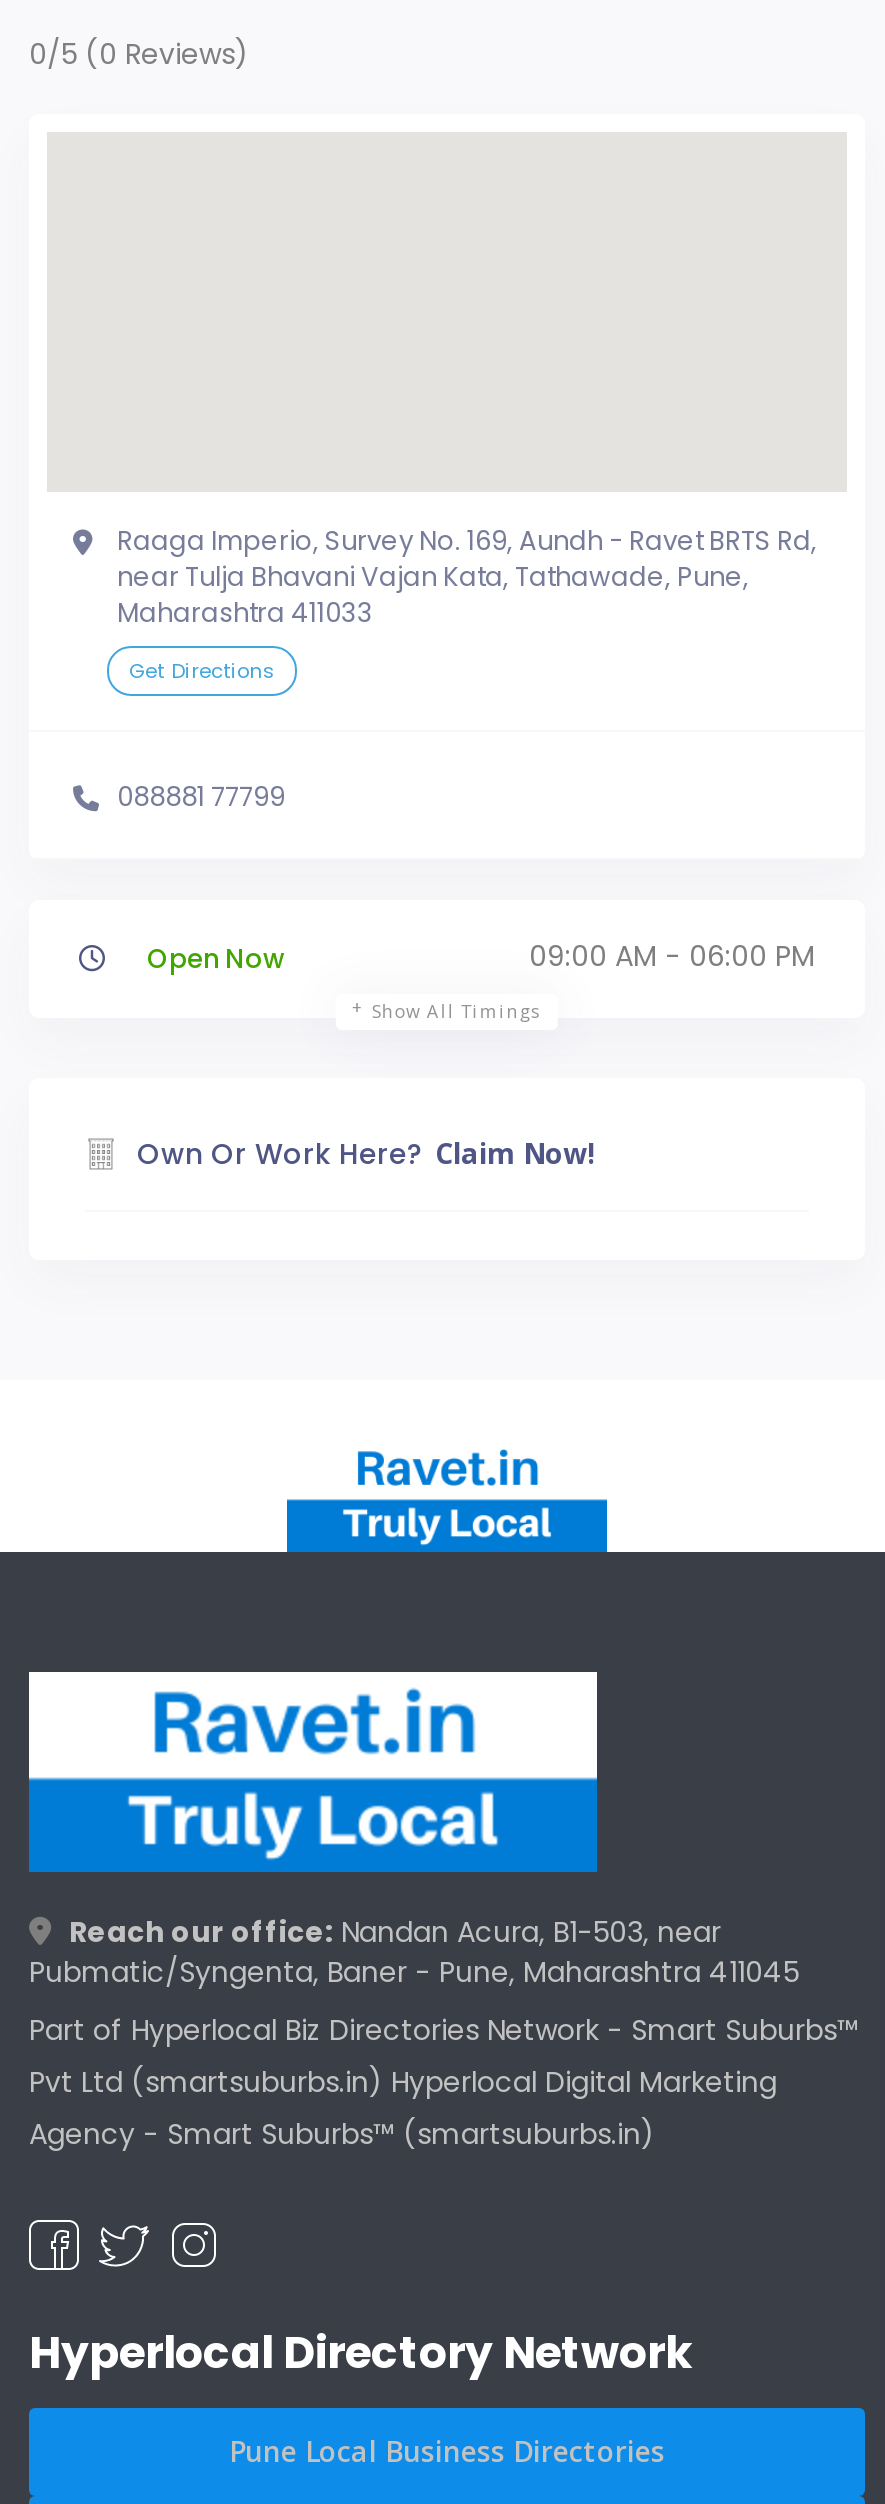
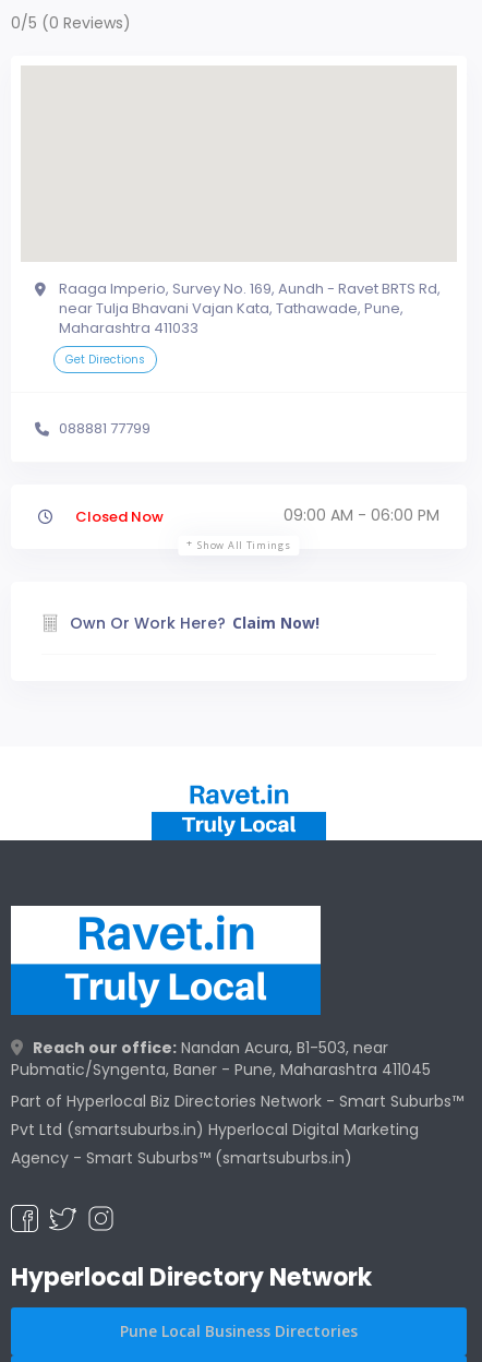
- Open Now
+ Closed Now
